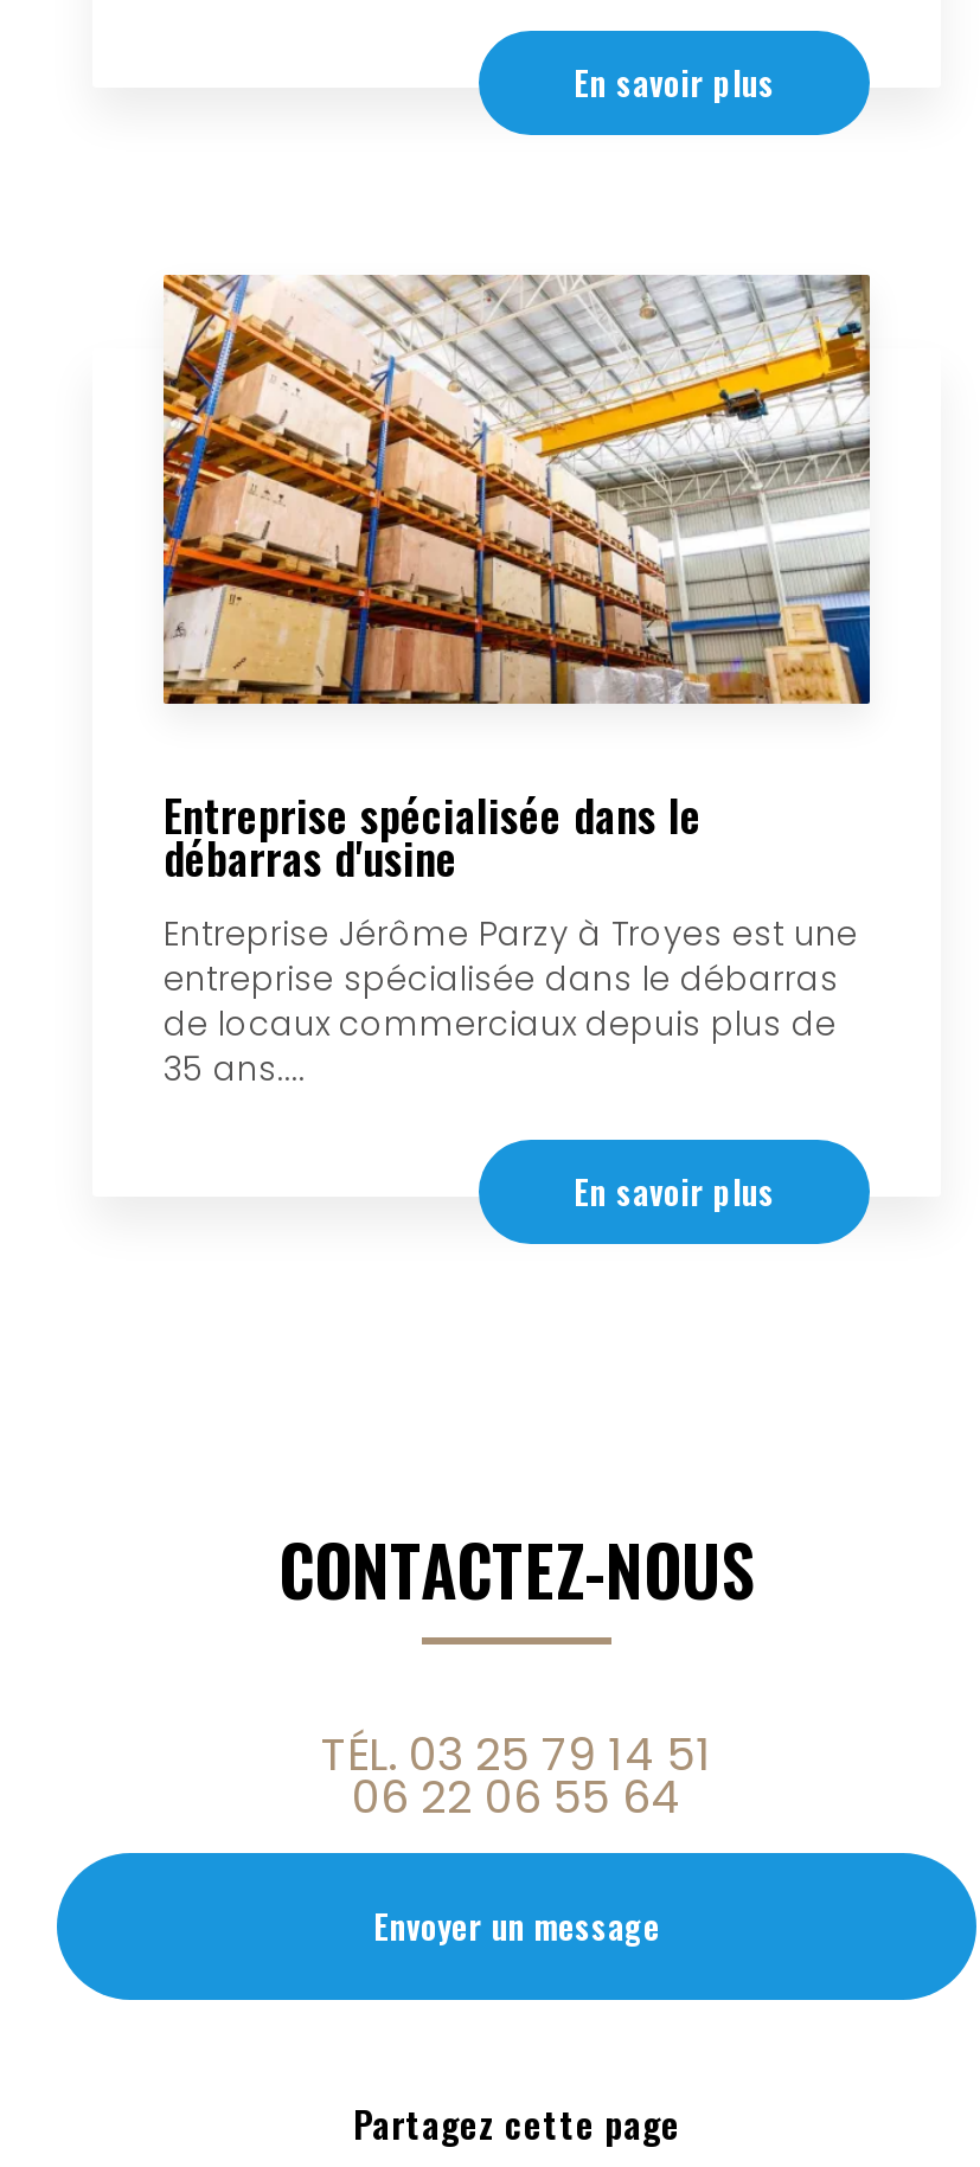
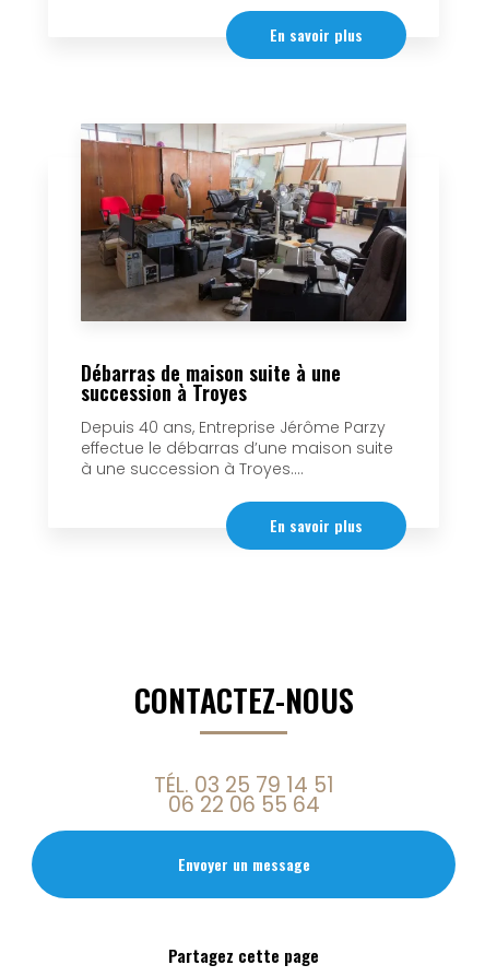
- [image]
- Entreprise spécialisée dans le
- débarras d'usine
- Entreprise Jérôme Parzy à Troyes est une
- entreprise spécialisée dans le débarras
- de locaux commerciaux depuis plus de
- 35 ans....
+ [image]
+ Débarras de maison suite à une
+ succession à Troyes
+ Depuis 40 ans, Entreprise Jérôme Parzy
+ effectue le débarras d’une maison suite
+ à une succession à Troyes....
